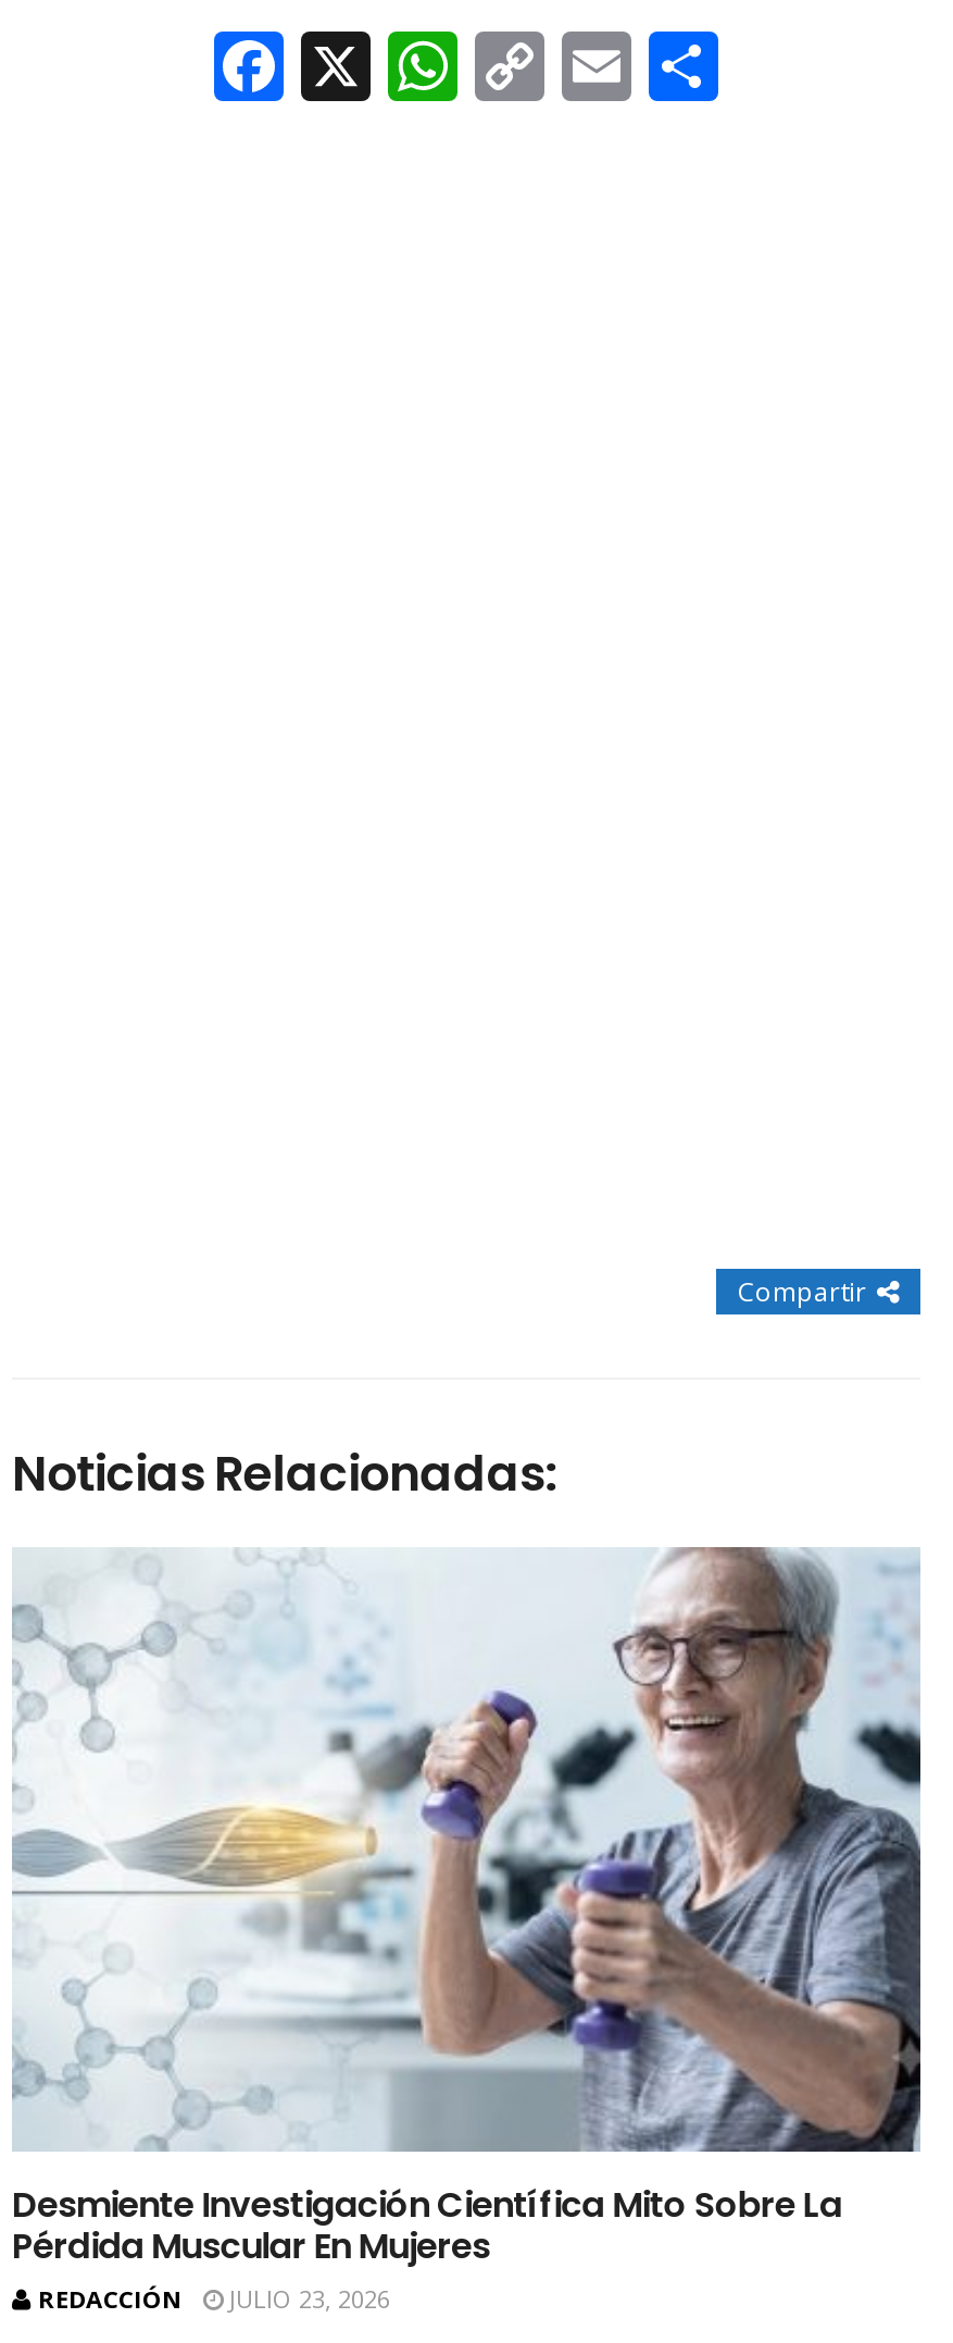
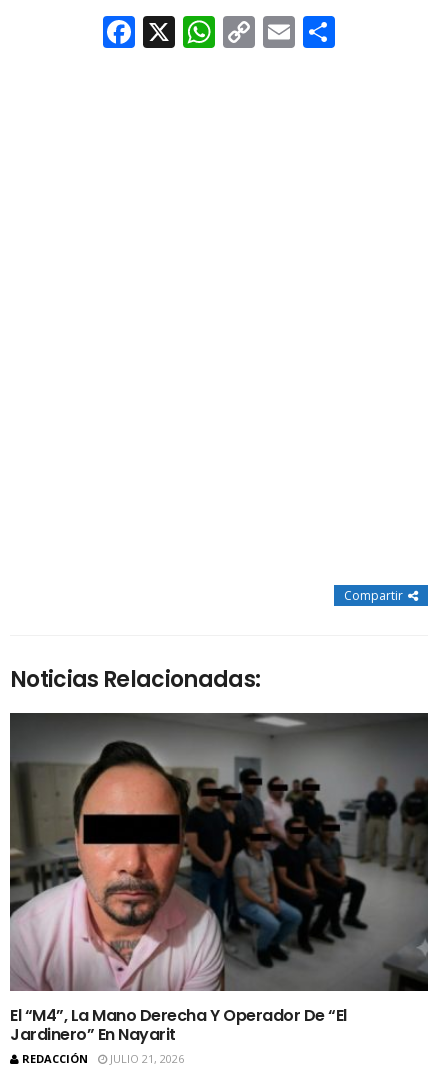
- [image]
- Desmiente Investigación Científica Mito Sobre La
- Pérdida Muscular En Mujeres
+ [image]
+ El “M4”, La Mano Derecha Y Operador De “El
+ Jardinero” En Nayarit

- REDACCIÓN JULIO 23, 2026
+ REDACCIÓN JULIO 21, 2026
